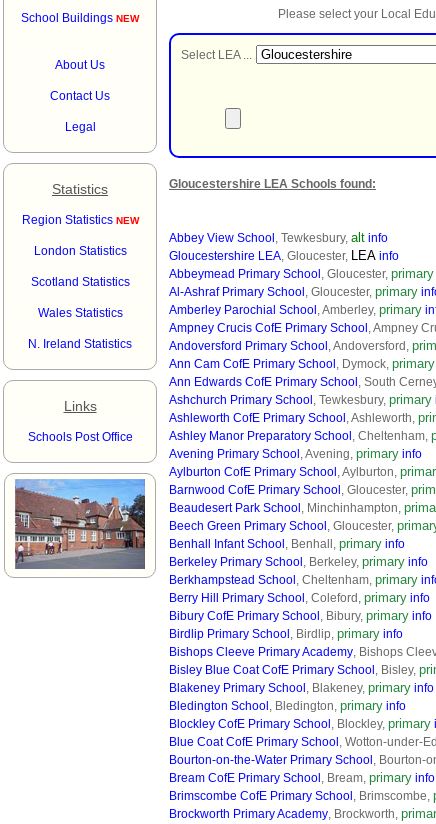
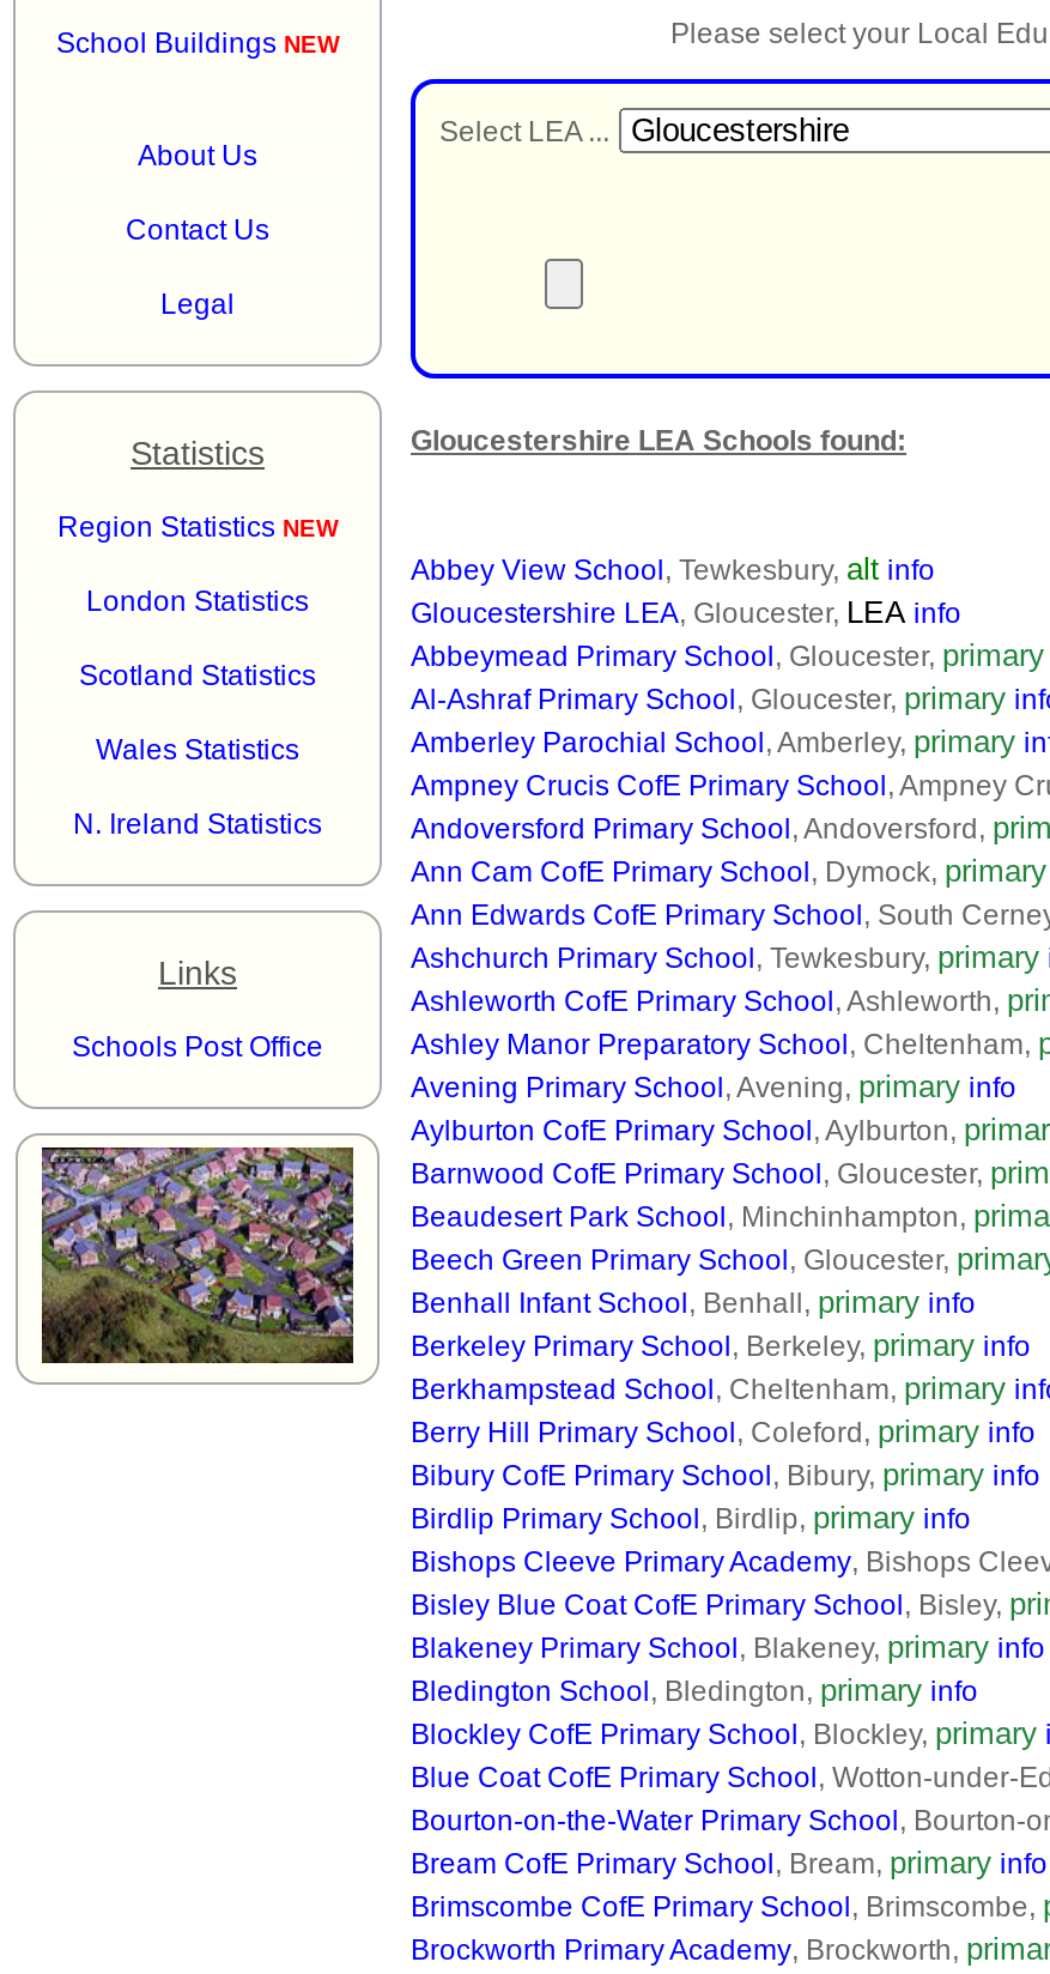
- [image]
+ [image]
